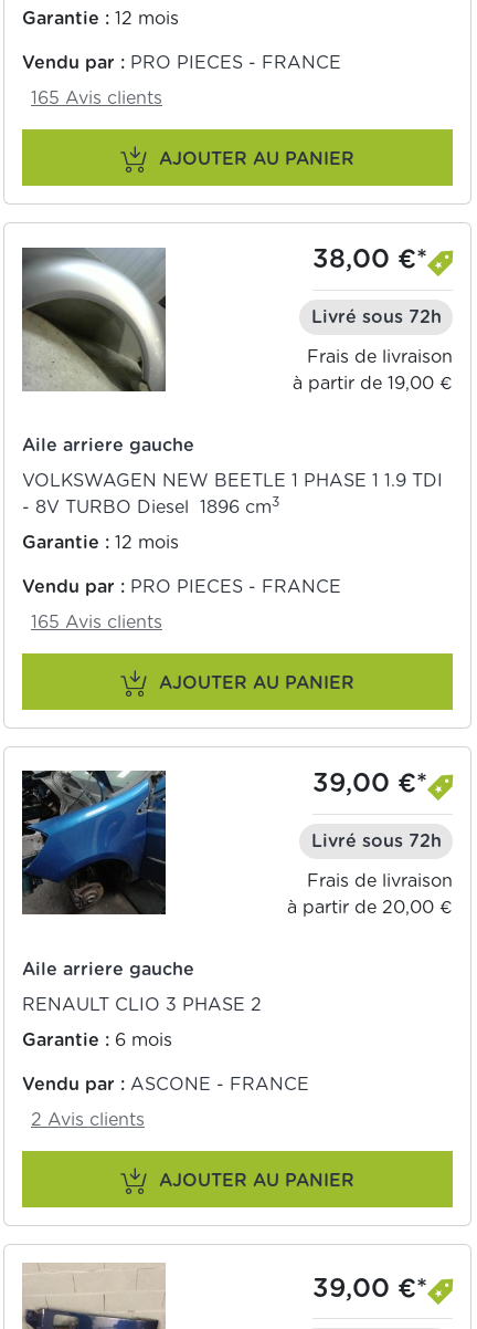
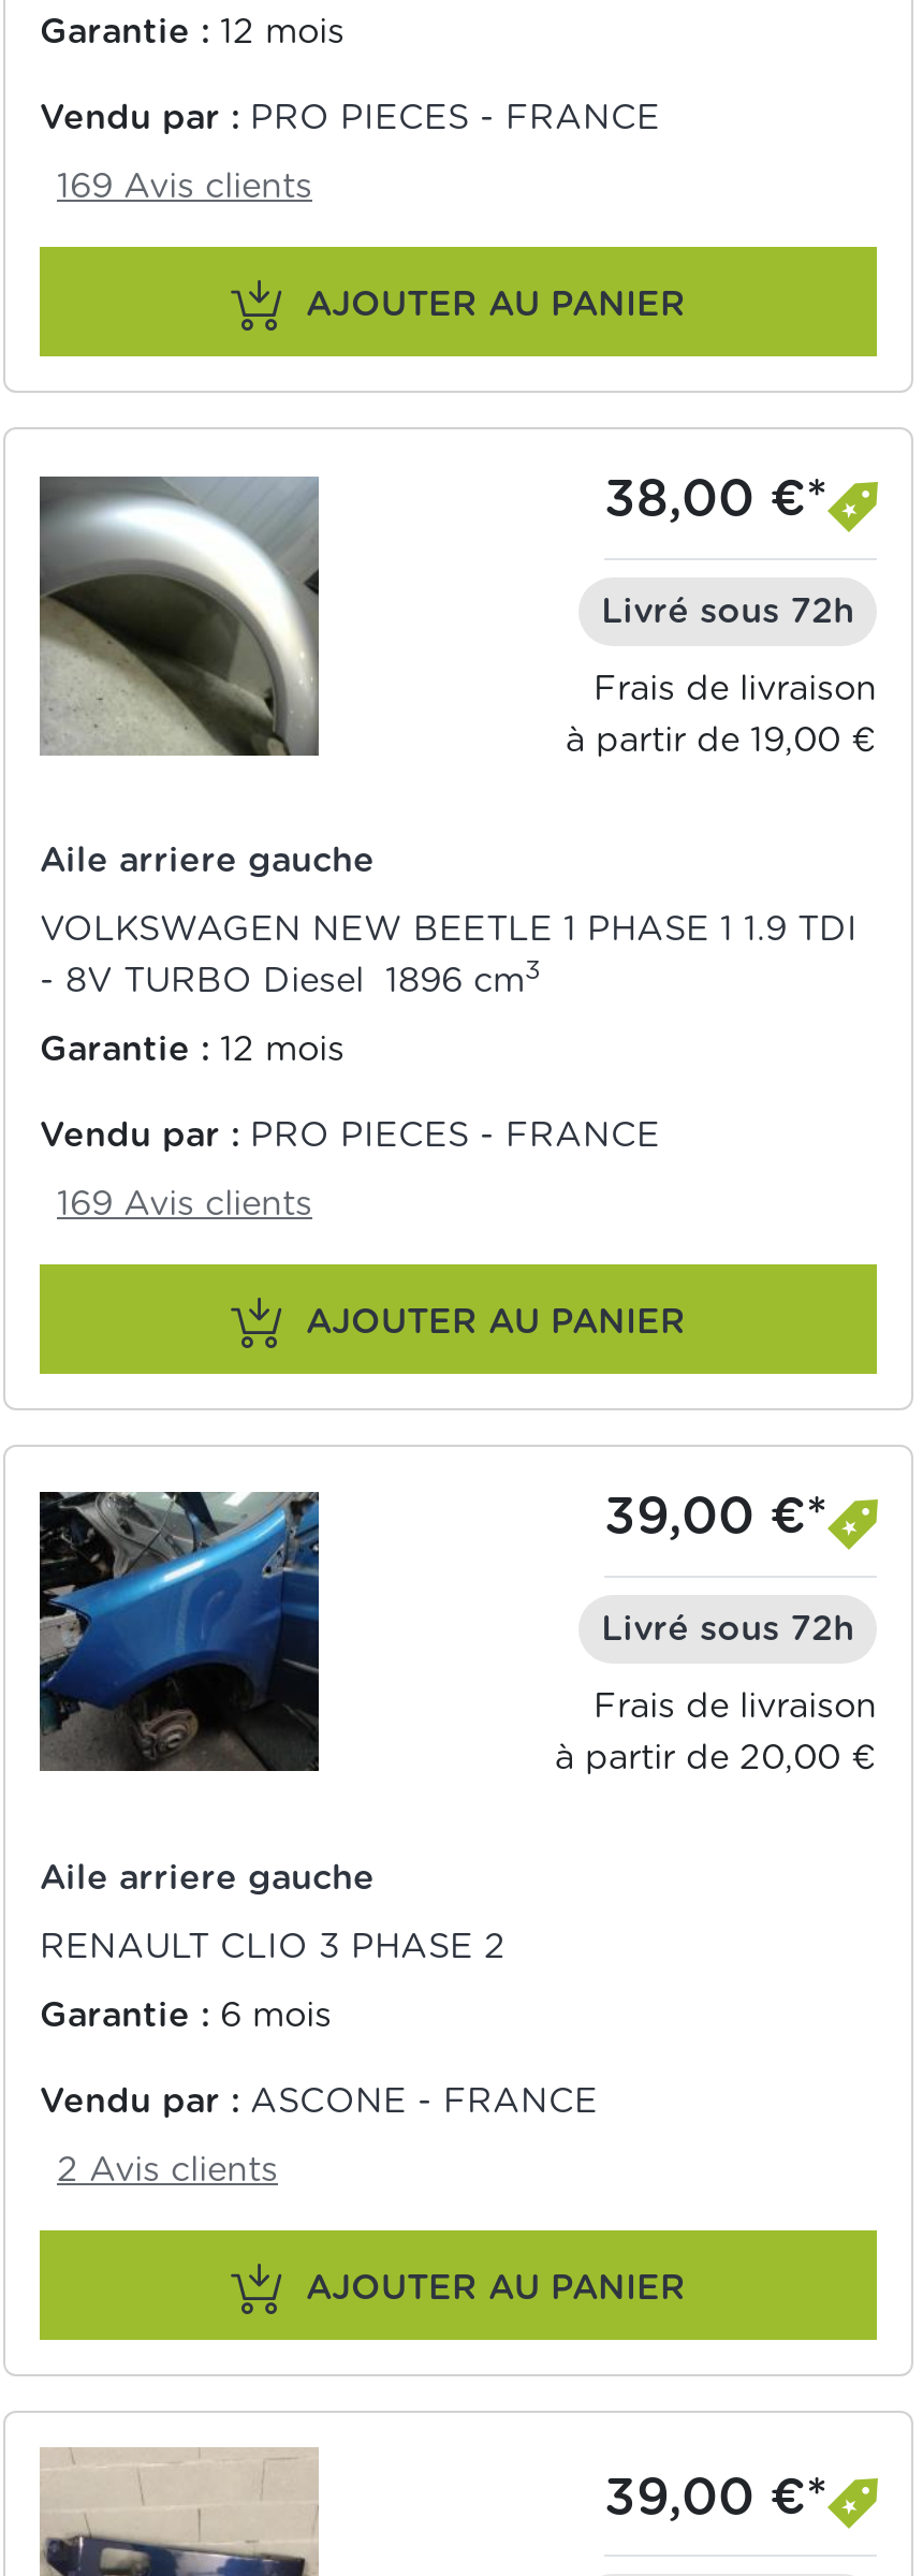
- 165 Avis clients
+ 169 Avis clients

- 165 Avis clients
+ 169 Avis clients
